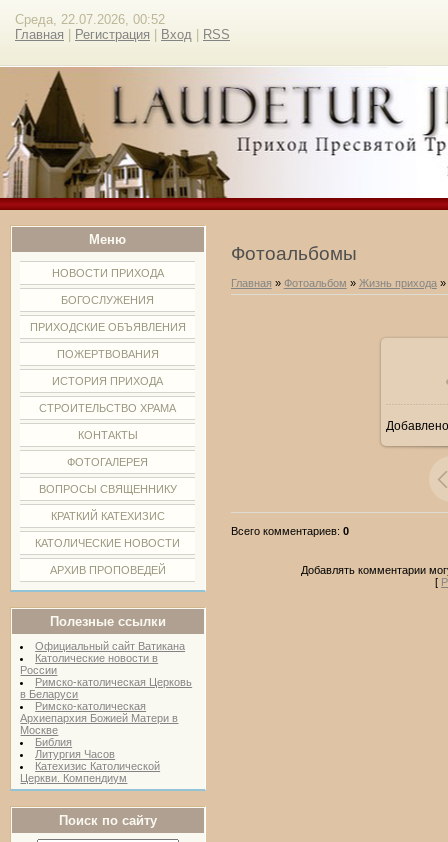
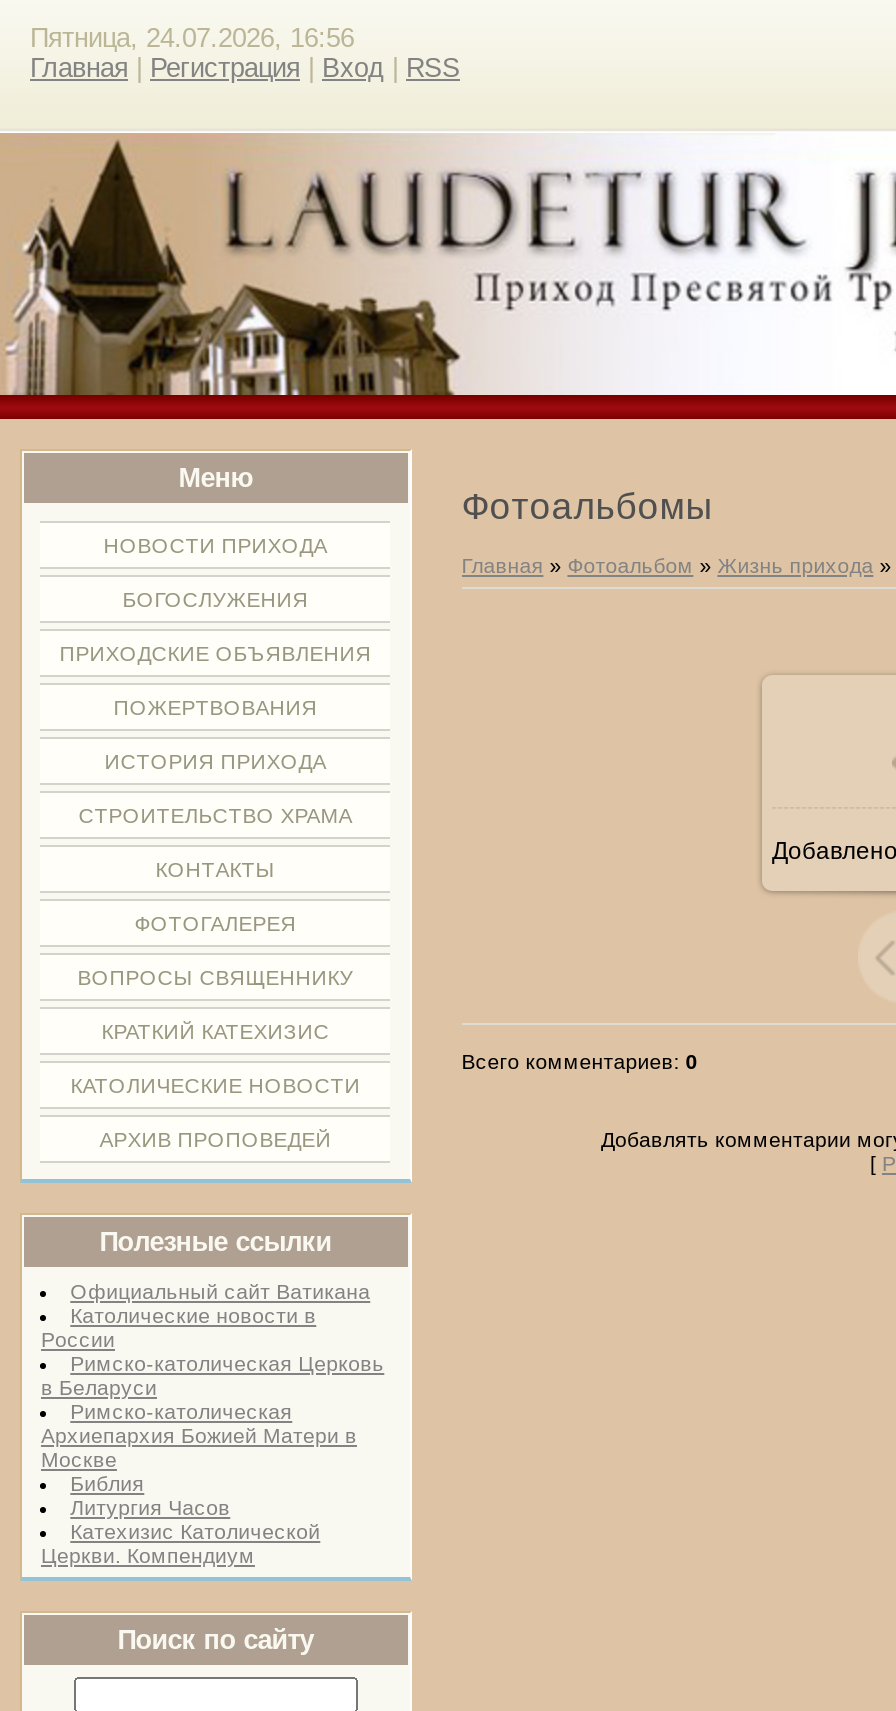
- Среда, 22.07.2026, 00:52
+ Пятница, 24.07.2026, 16:56
